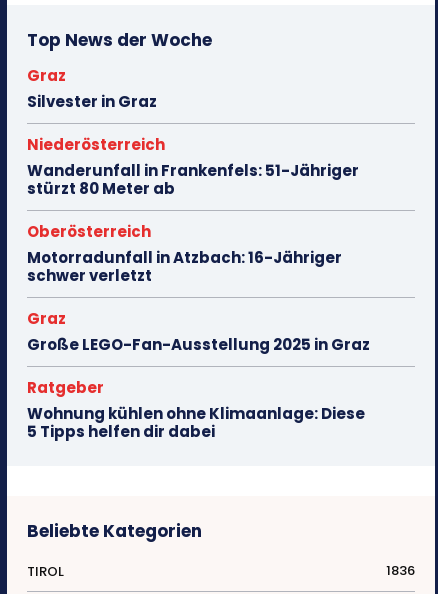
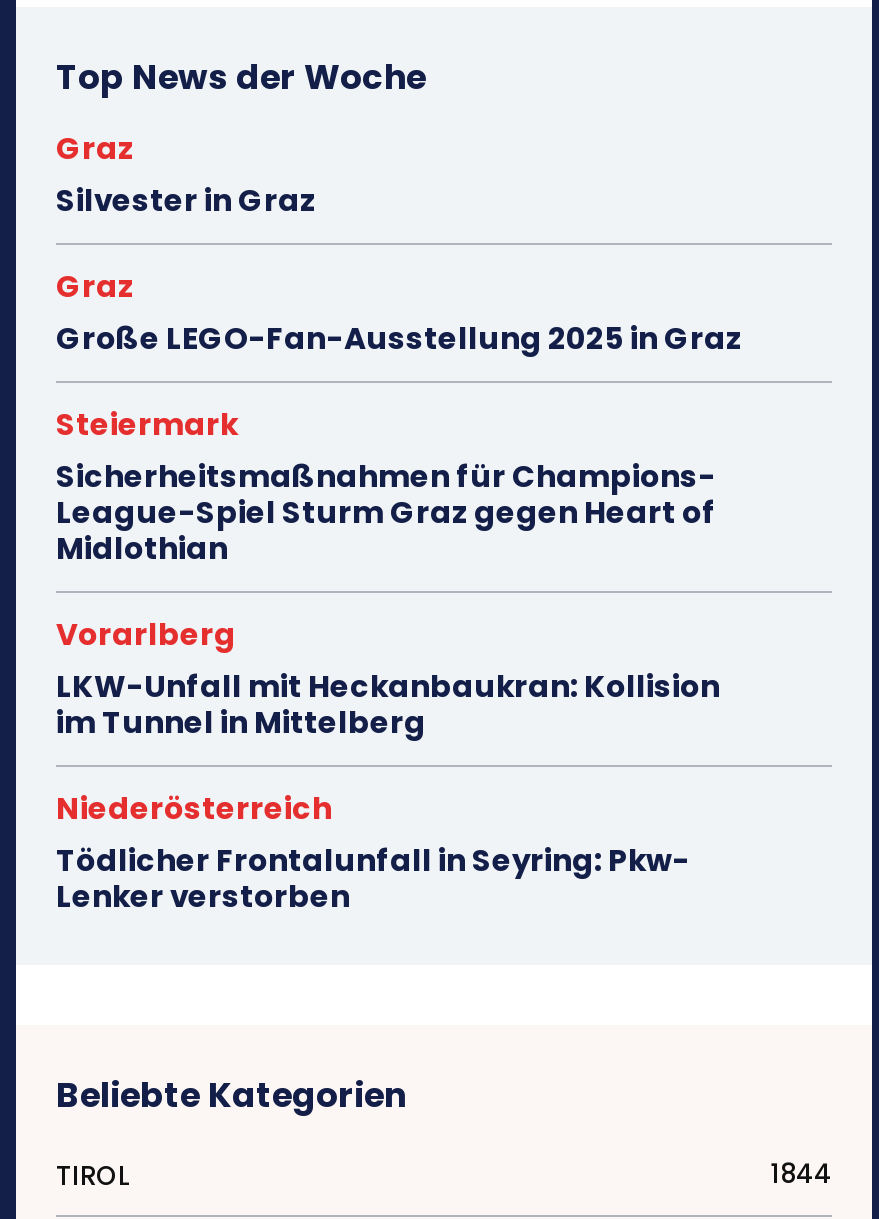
moved down: Niederösterreich

- Wanderunfall in Frankenfels: 51-Jähriger
- stürzt 80 Meter ab
- Oberösterreich
- Motorradunfall in Atzbach: 16-Jähriger
- schwer verletzt

moved up: Graz | Große LEGO-Fan-Ausstellung 2025 in Graz

- Ratgeber
- Wohnung kühlen ohne Klimaanlage: Diese
- 5 Tipps helfen dir dabei
+ Steiermark
+ Sicherheitsmaßnahmen für Champions-
+ League-Spiel Sturm Graz gegen Heart of
+ Midlothian
+ Vorarlberg
+ LKW-Unfall mit Heckanbaukran: Kollision
+ im Tunnel in Mittelberg
+ Tödlicher Frontalunfall in Seyring: Pkw-
+ Lenker verstorben

- 1836
+ 1844
